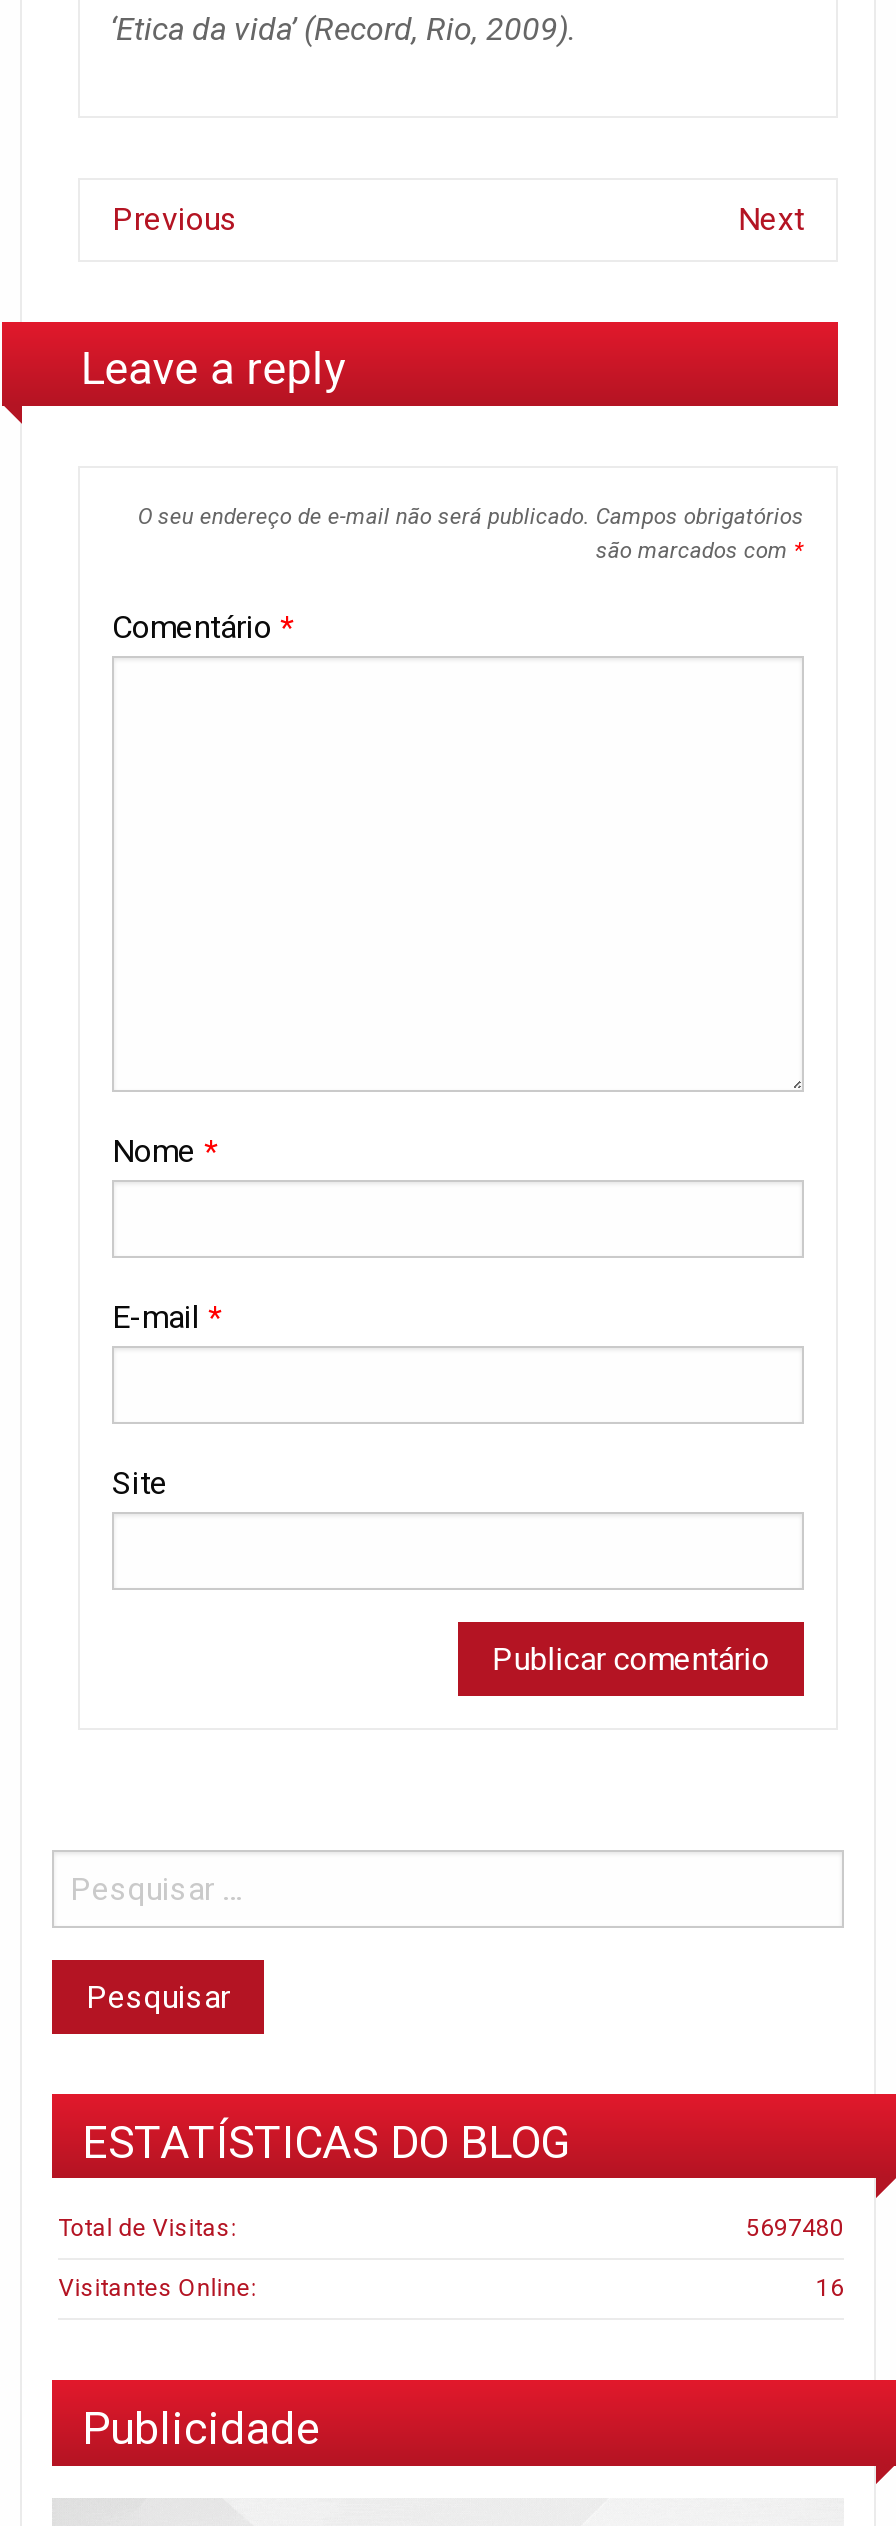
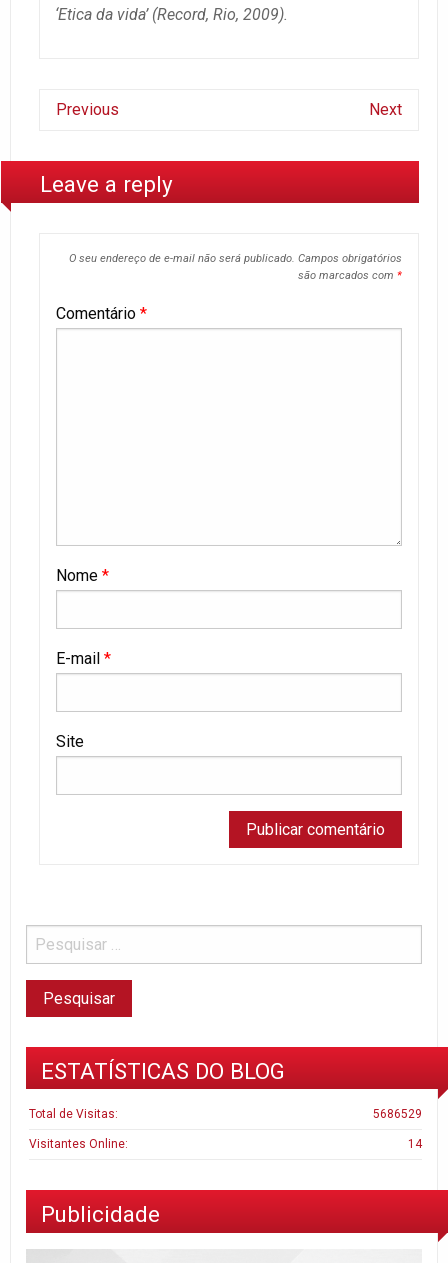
- 5697480
+ 5686529

- 16
+ 14
